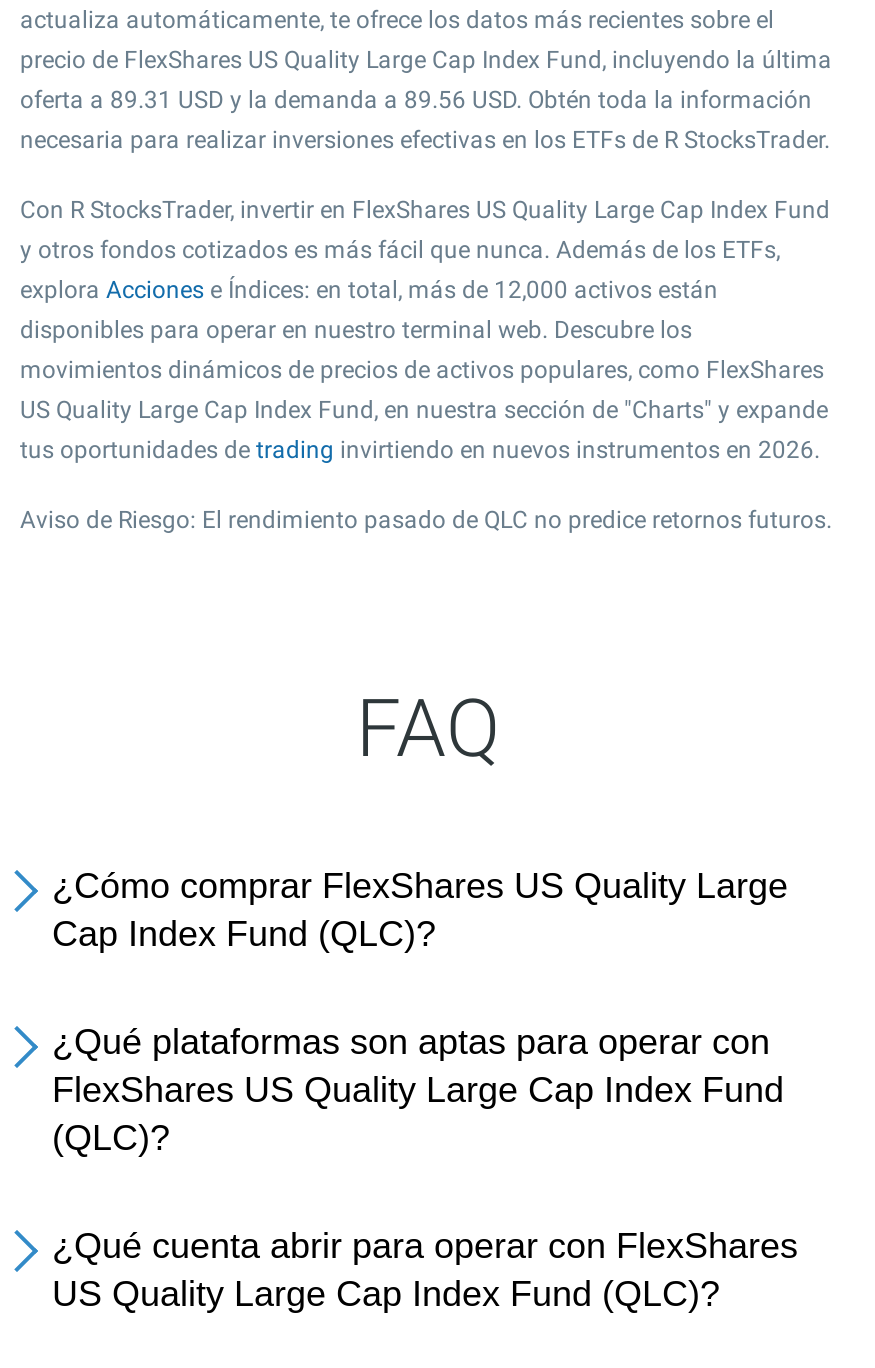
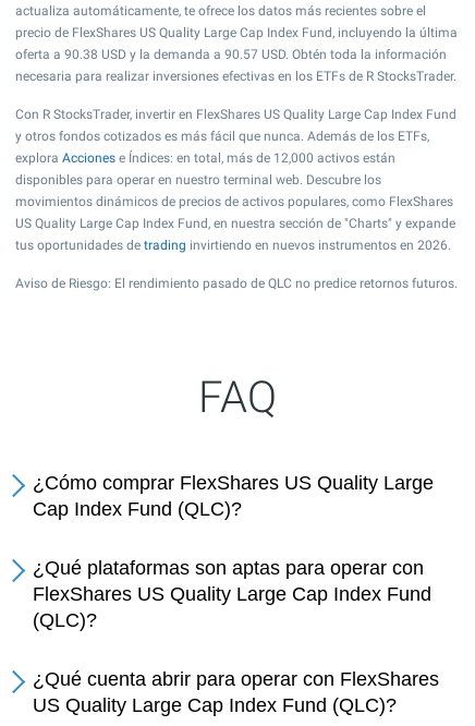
- oferta a 89.31 USD y la demanda a 89.56 USD. Obtén toda la información
+ oferta a 90.38 USD y la demanda a 90.57 USD. Obtén toda la información
